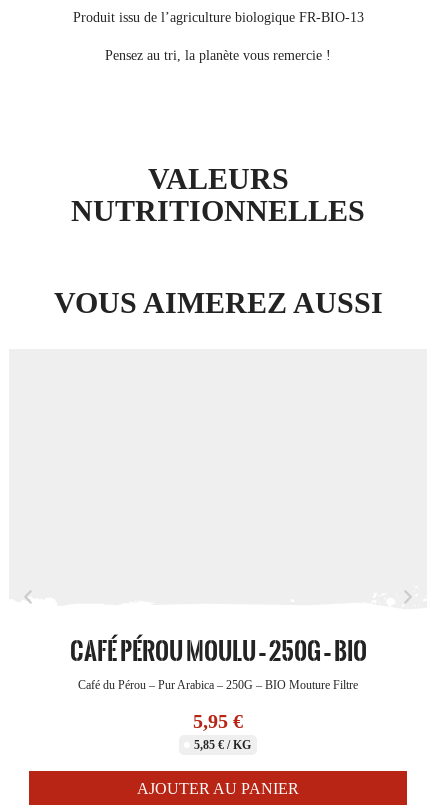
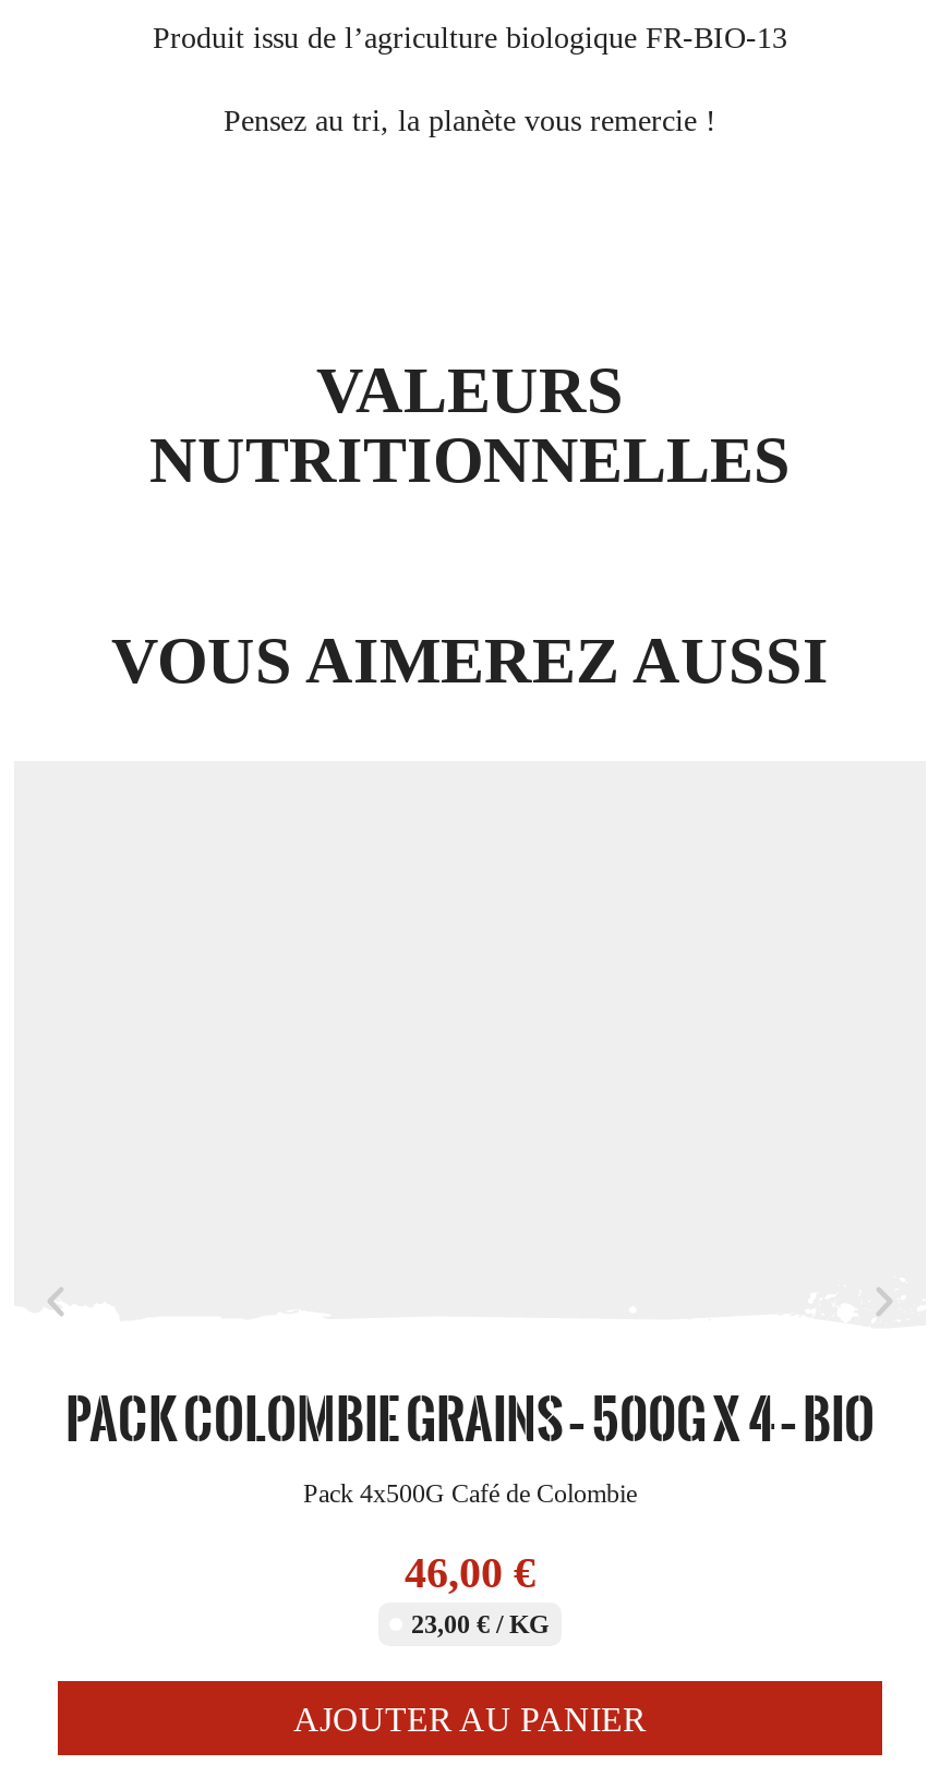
- CAFÉ PÉROU MOULU – 250G – BIO
- Café du Pérou – Pur Arabica – 250G – BIO Mouture Filtre
+ PACK COLOMBIE GRAINS – 500G X 4 – BIO
+ Pack 4x500G Café de Colombie

- 5,95 €
- 5,85 €/ KG
+ 46,00 €
+ 23,00 €/ KG
